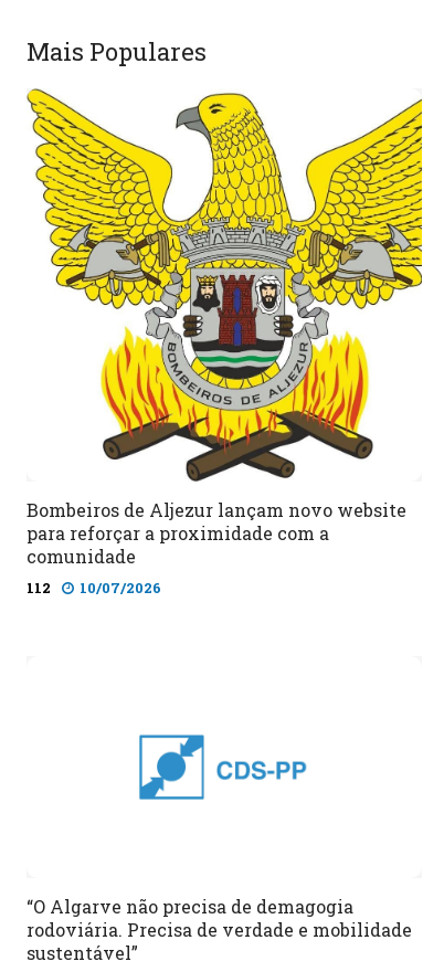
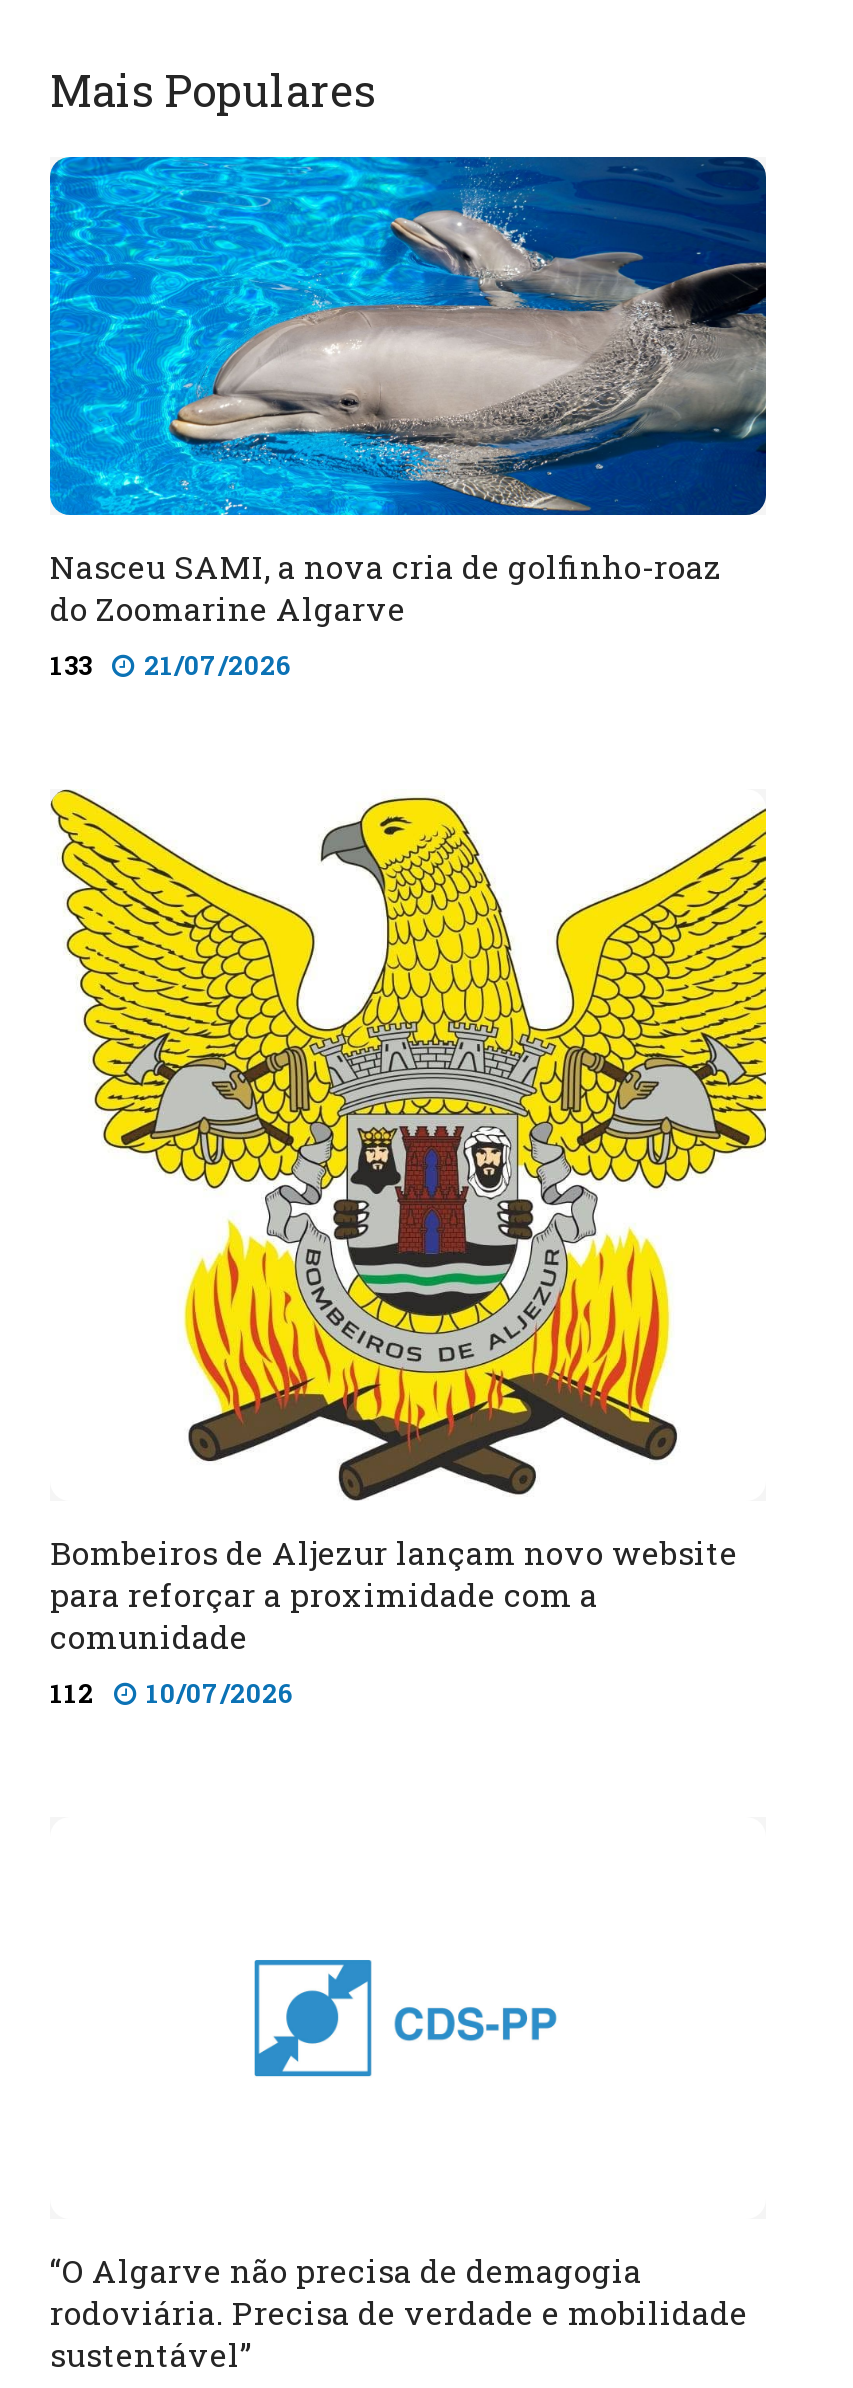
+ [image]
+ Nasceu SAMI, a nova cria de golfinho-roaz
+ do Zoomarine Algarve
+ 133
+ 21/07/2026
